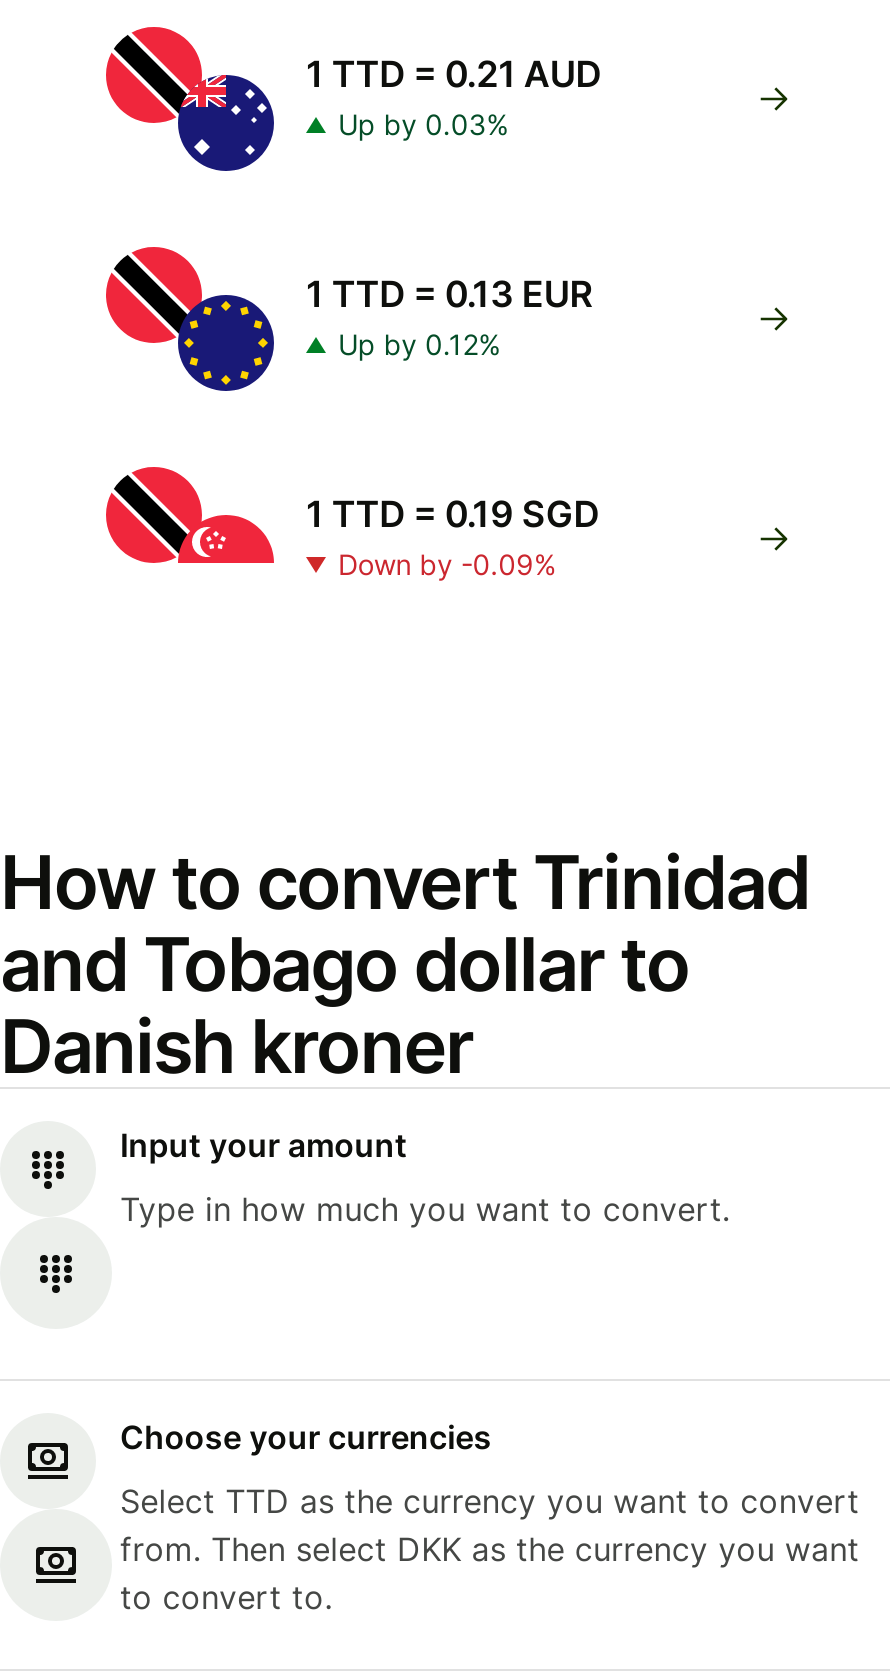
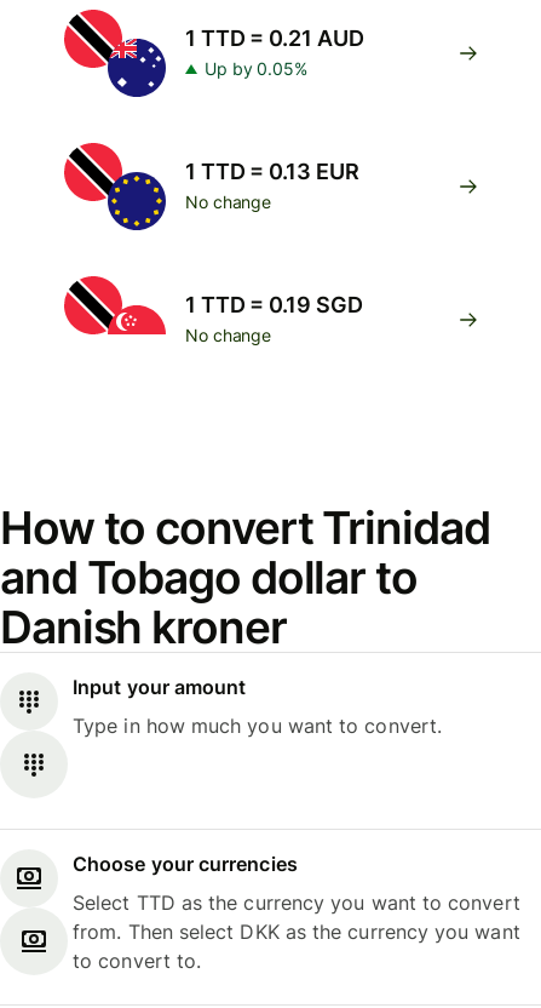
- Up by 0.03%
+ Up by 0.05%

- Up by 0.12%
+ No change

- Down by -0.09%
+ No change
